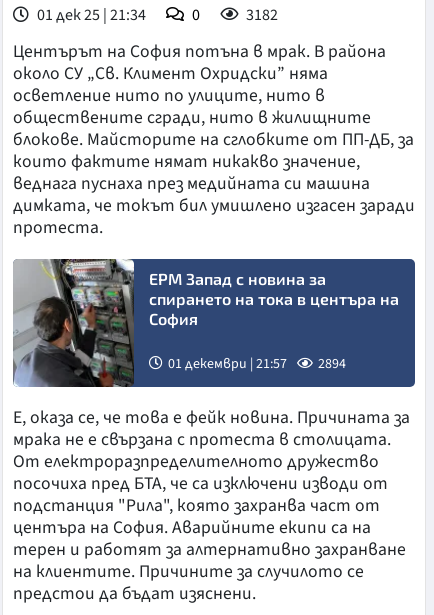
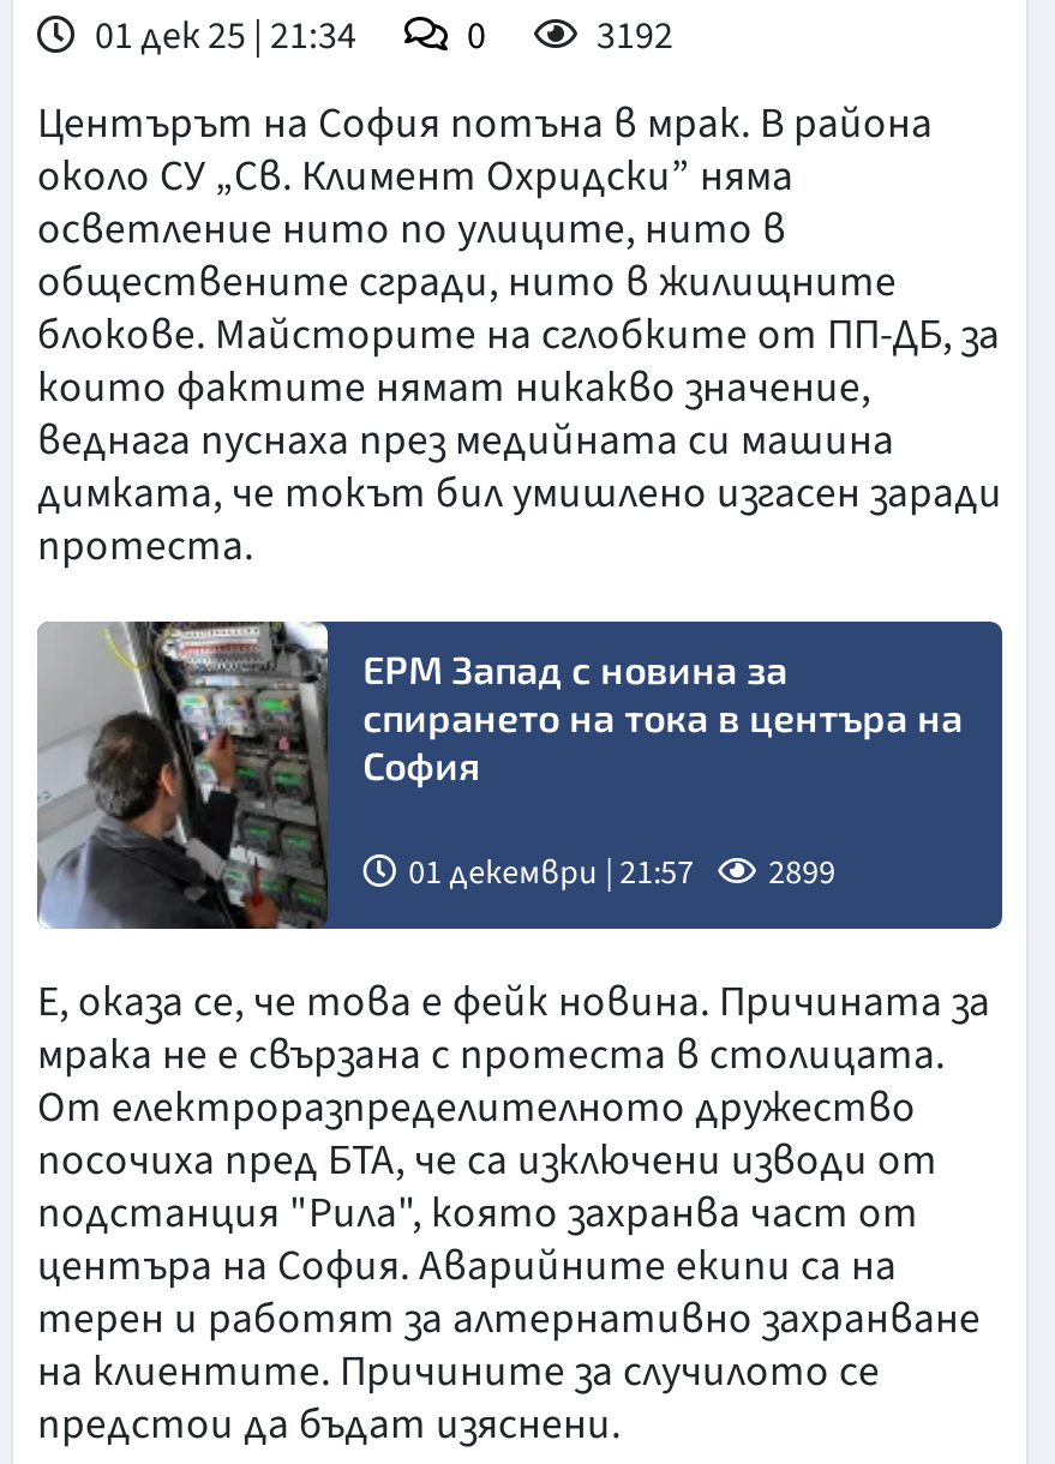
- 3182
+ 3192

- 2894
+ 2899
